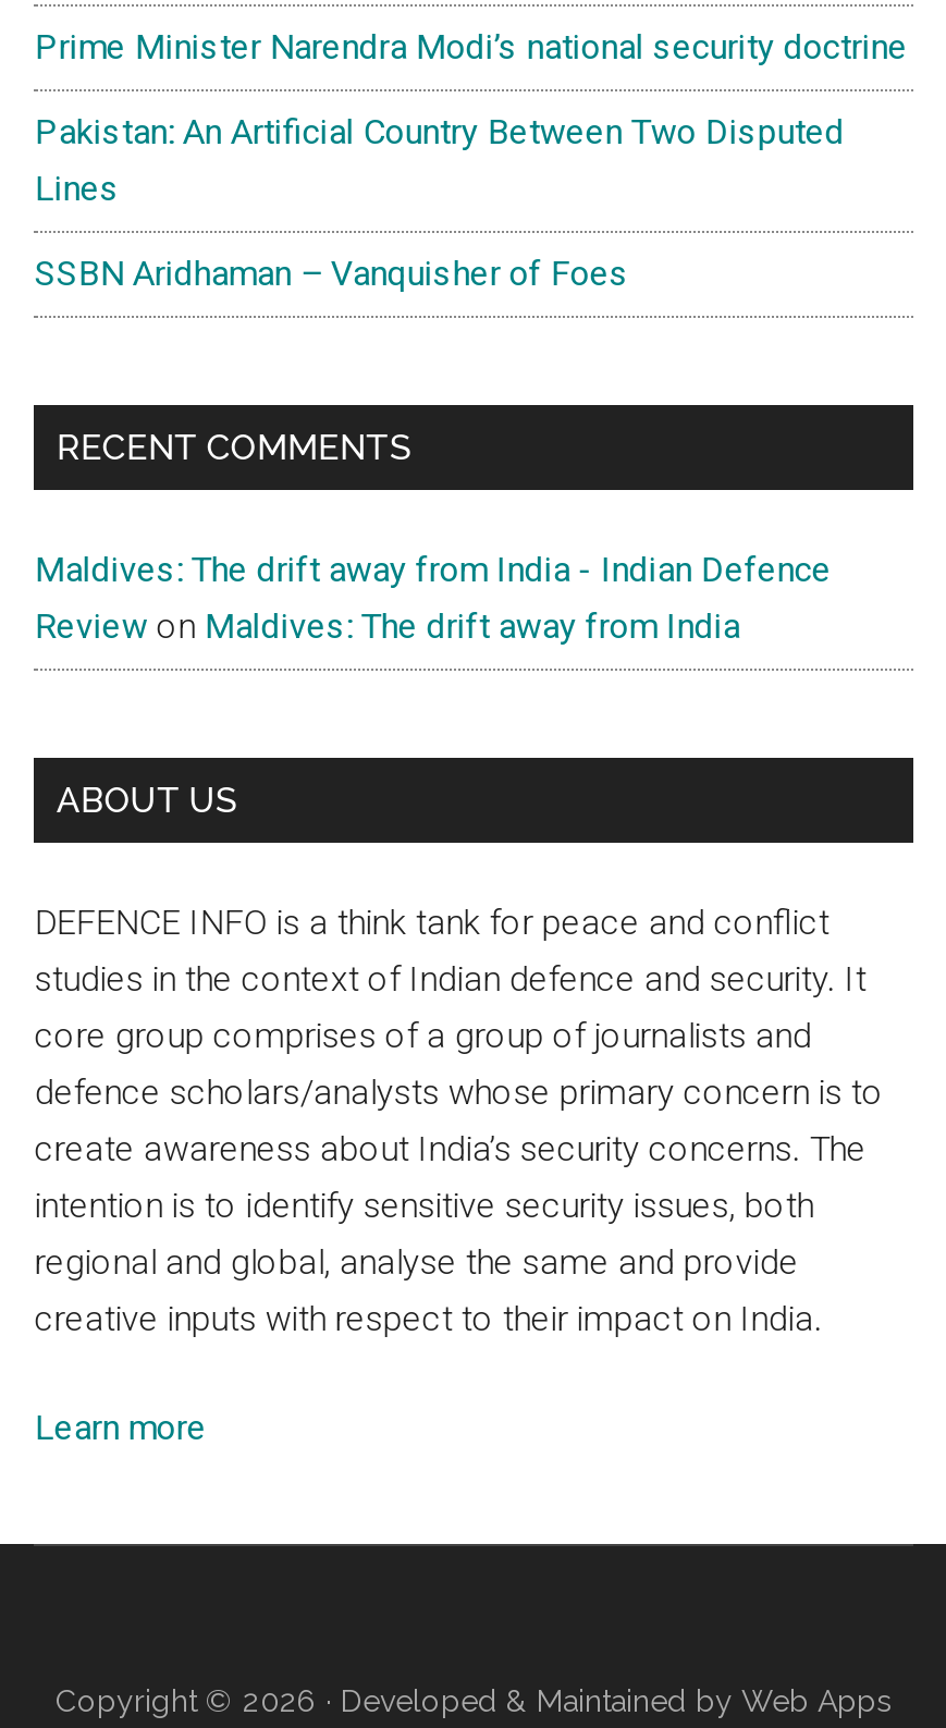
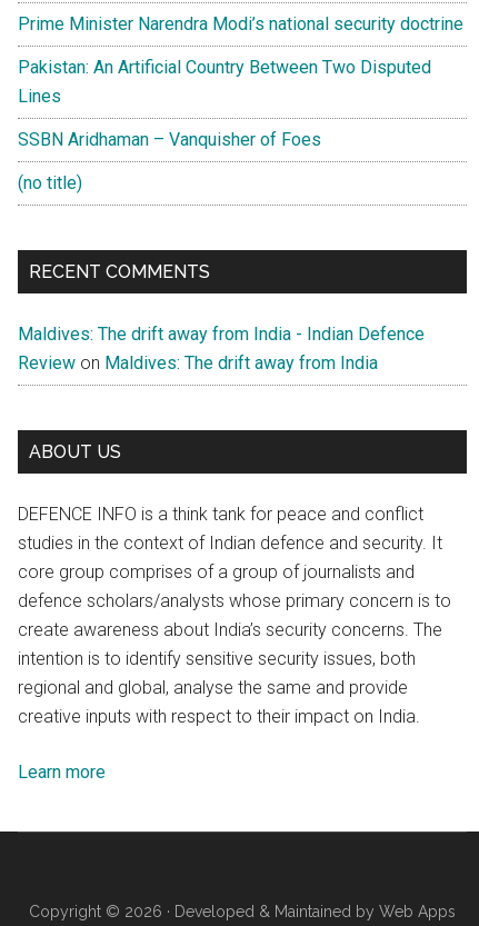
+ (no title)
